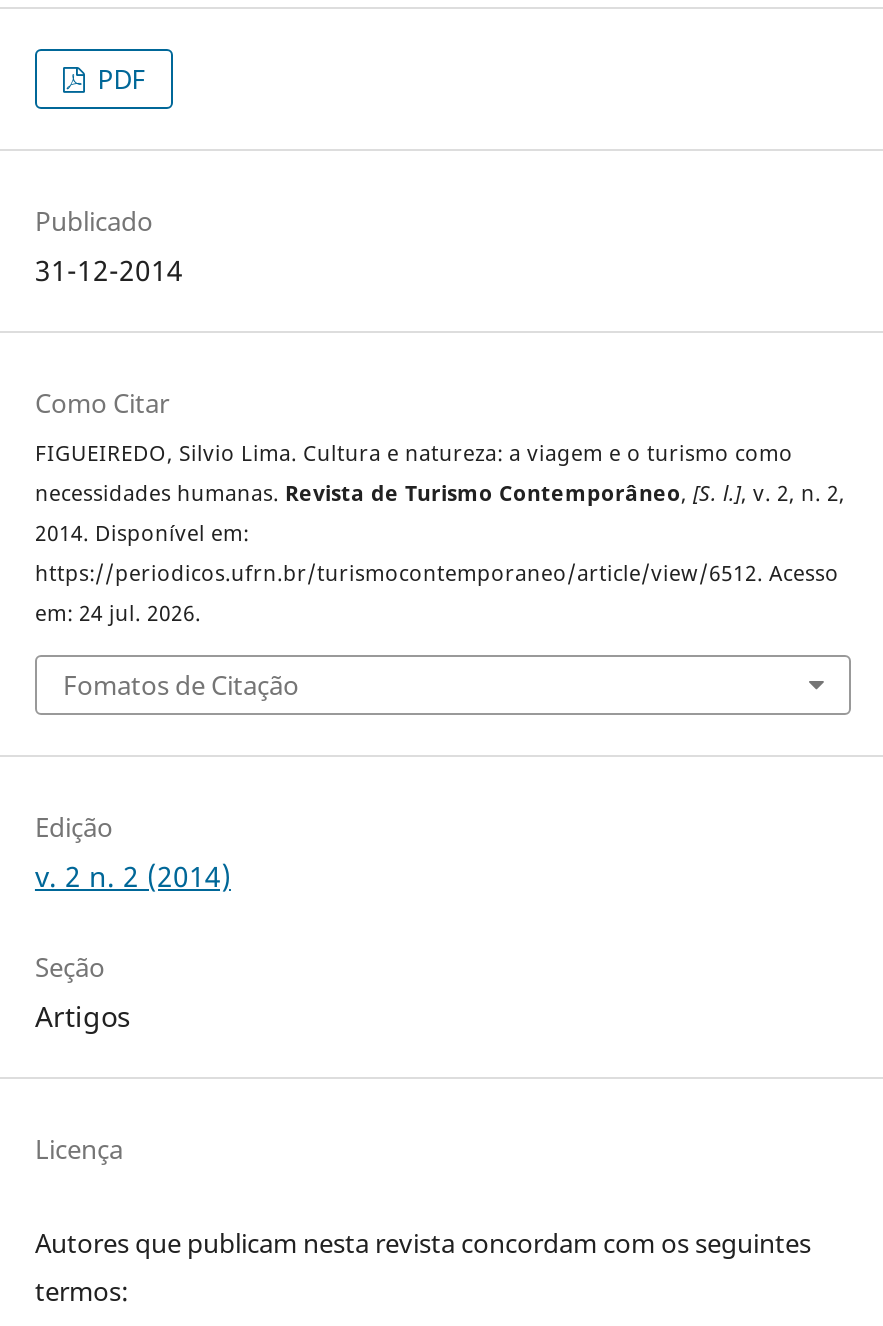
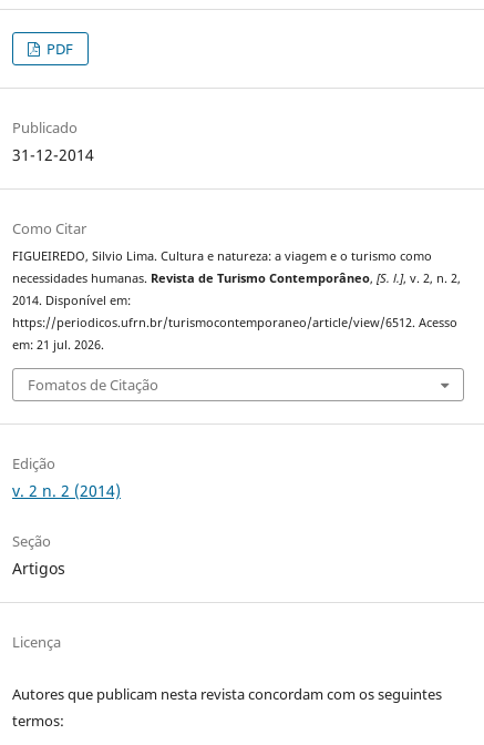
- em: 24 jul. 2026.
+ em: 21 jul. 2026.
